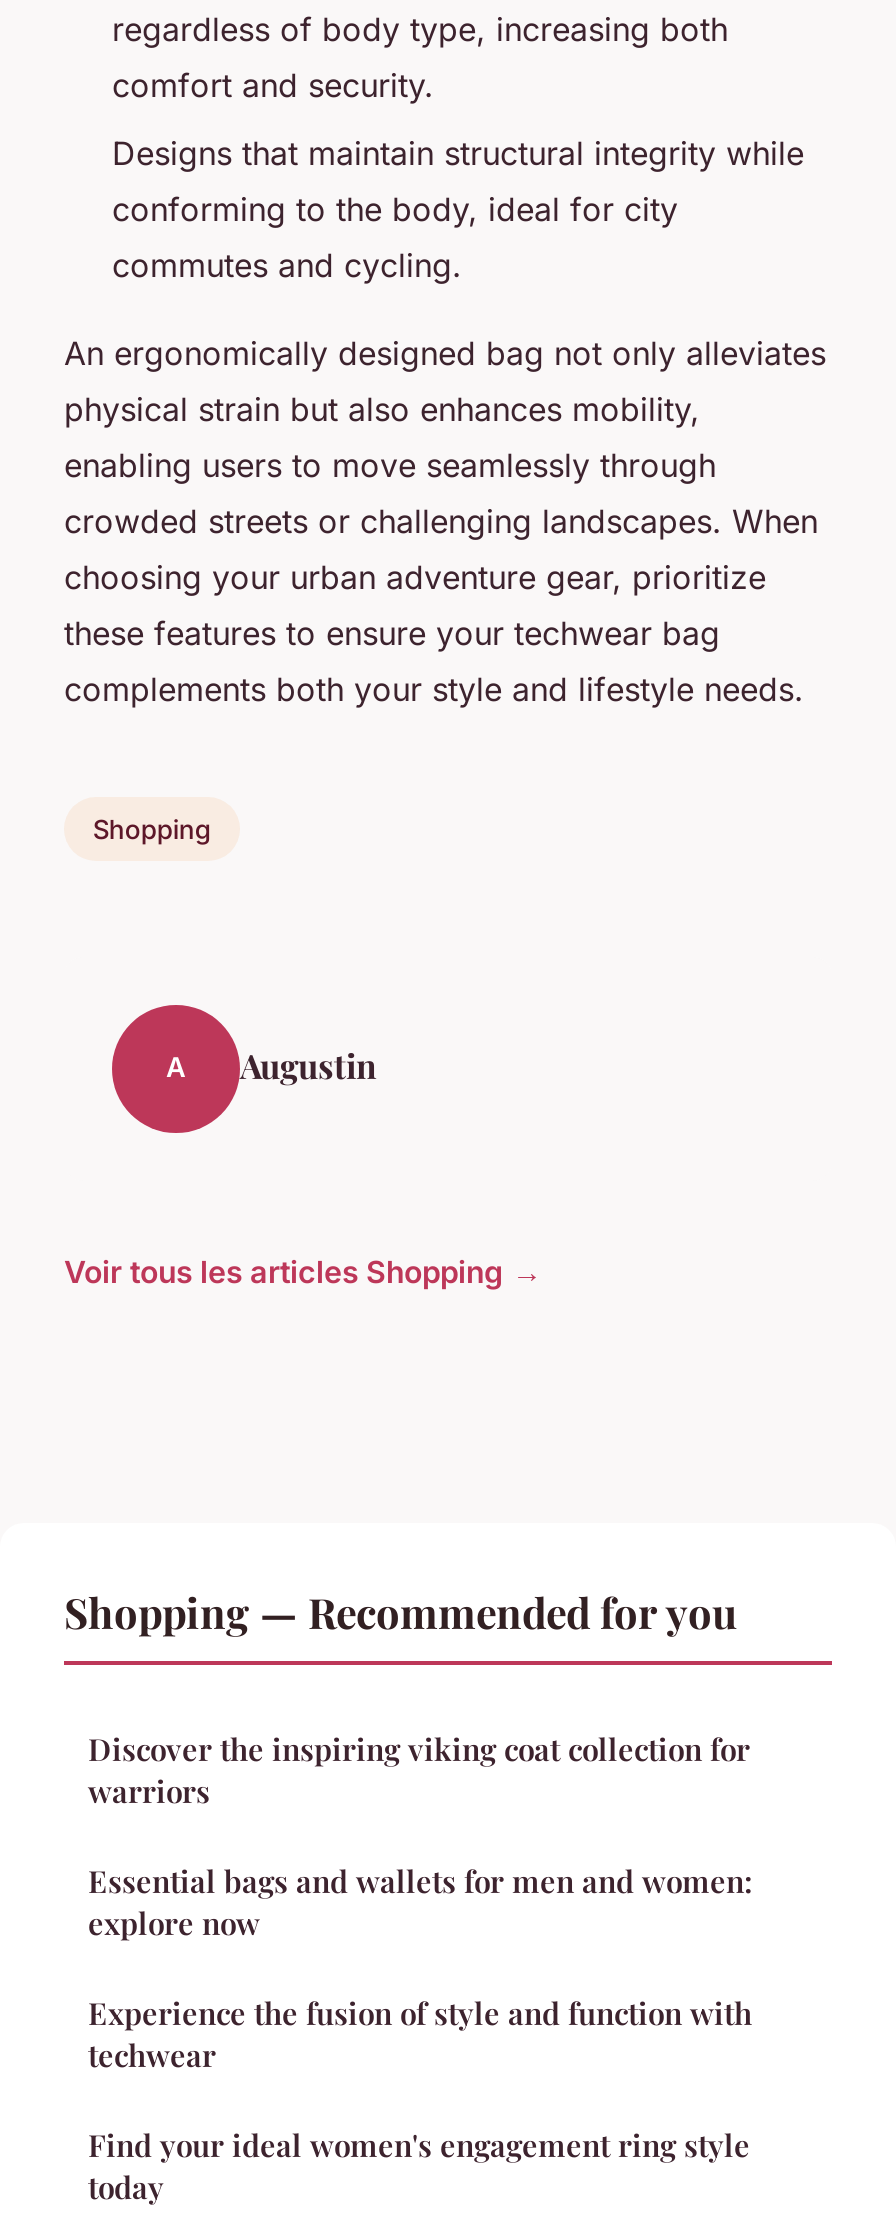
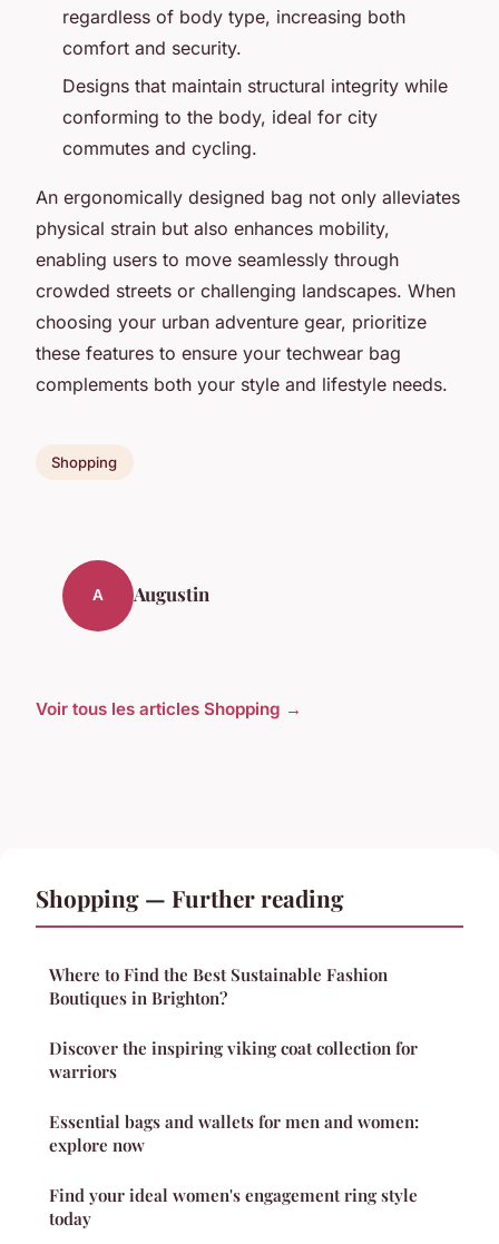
- Shopping — Recommended for you
+ Shopping — Further reading
+ Where to Find the Best Sustainable Fashion
+ Boutiques in Brighton?

moved down: Discover the inspiring viking coat collection for | warriors | Essential bags and wallets for men and women: | explore now

- Experience the fusion of style and function with
- techwear
